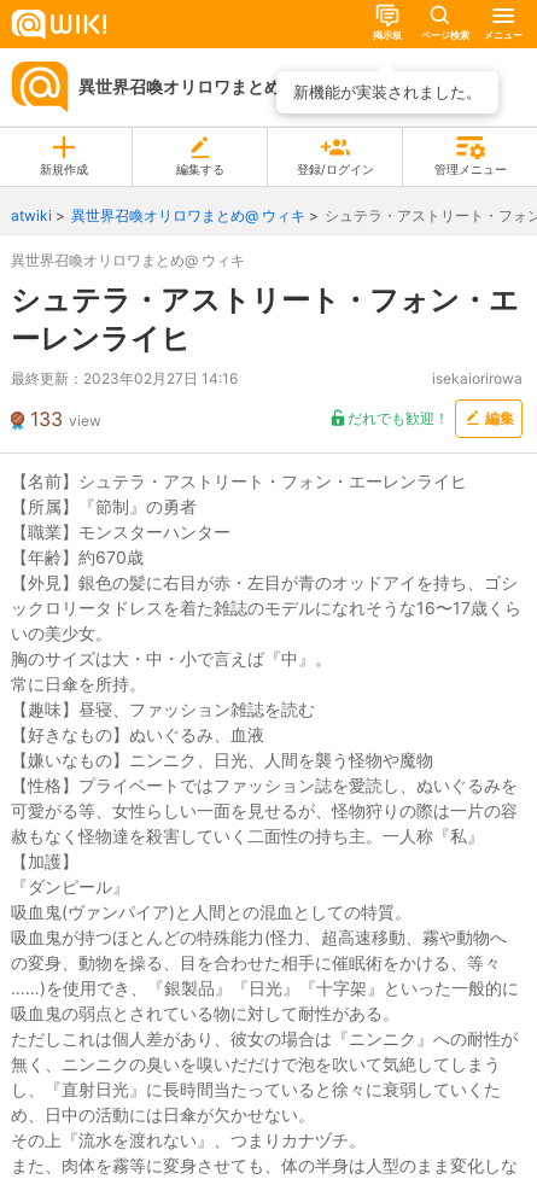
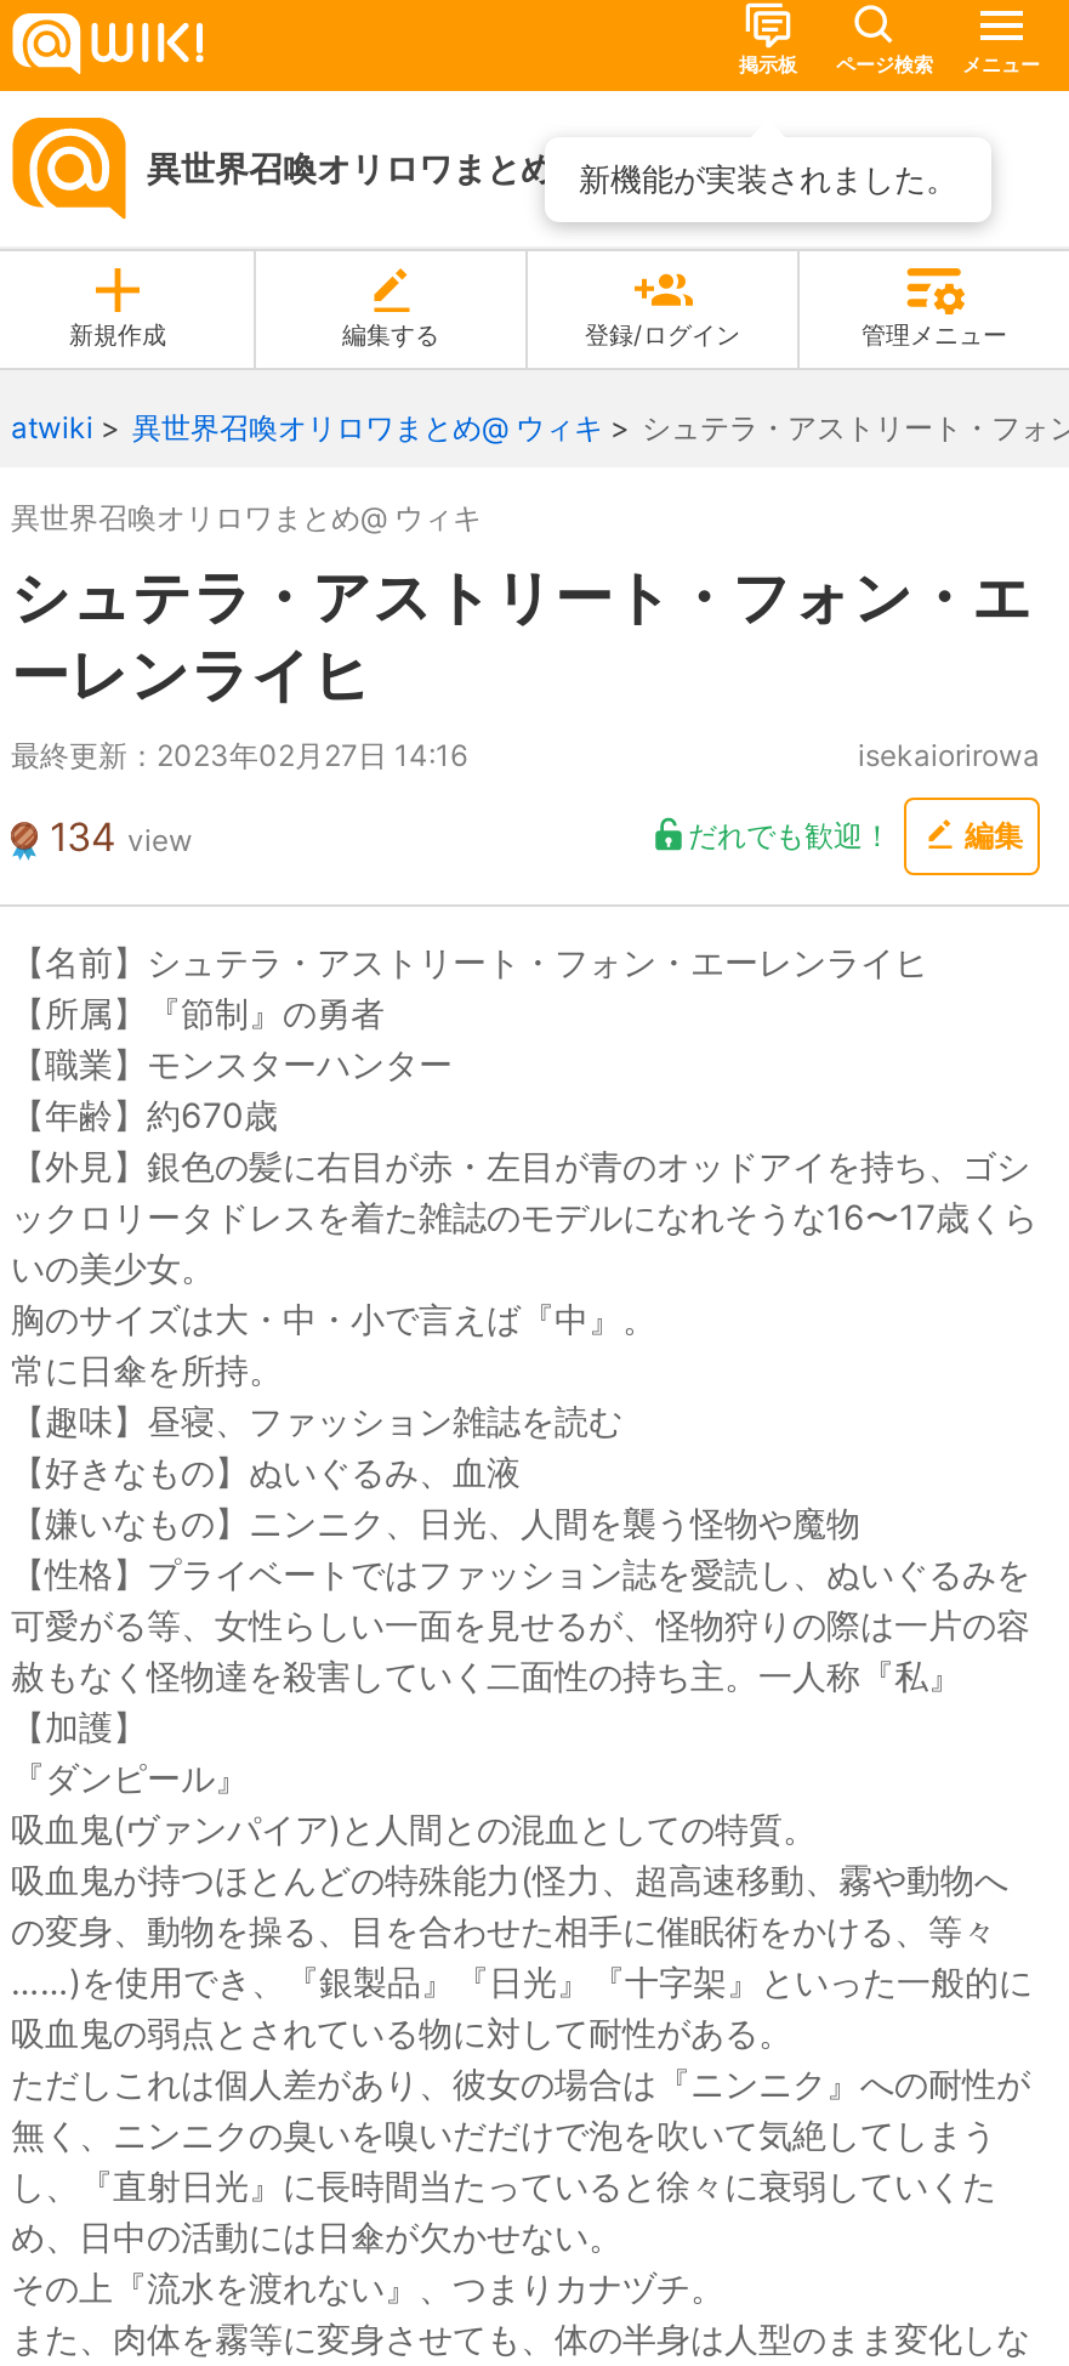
- 133 view
+ 134 view
